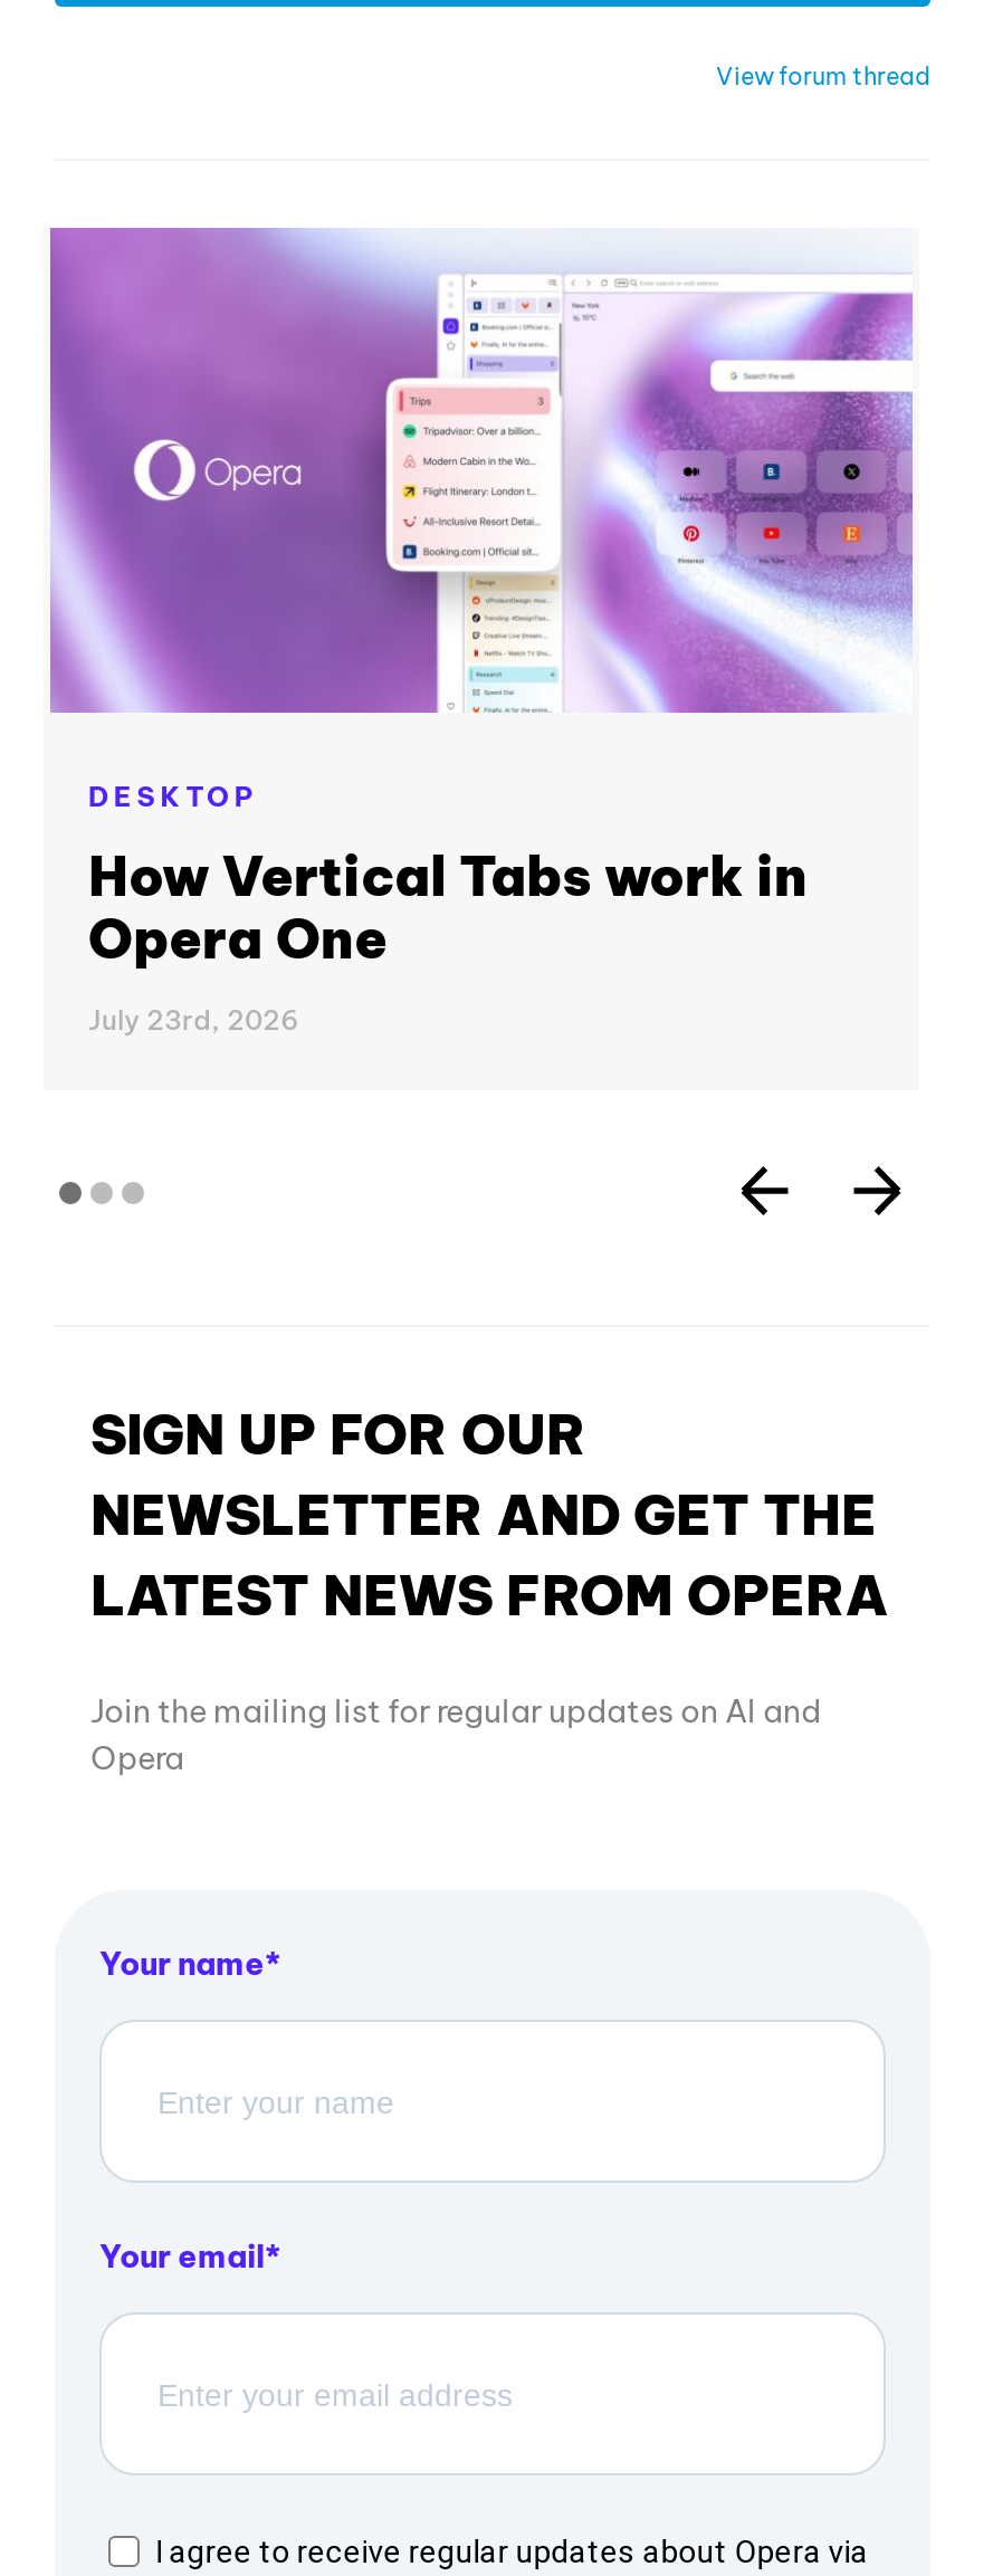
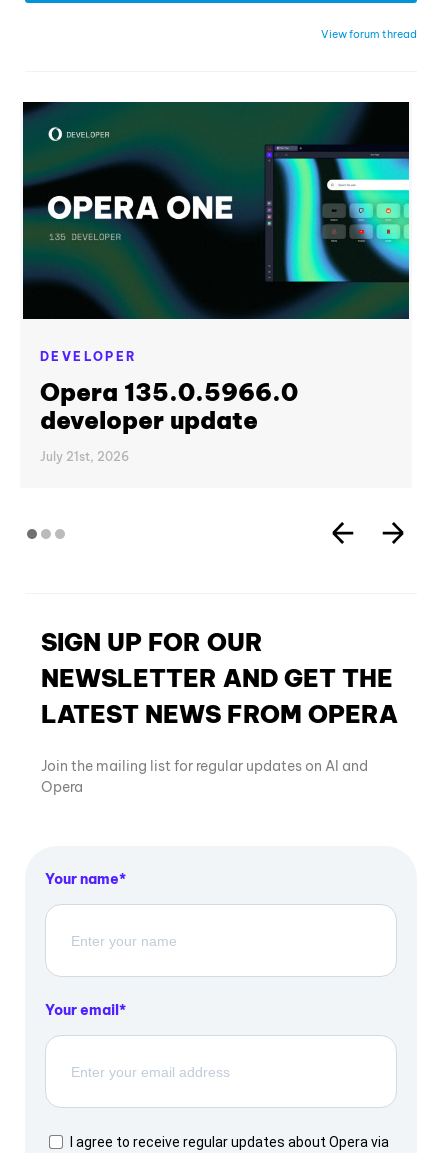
- [image]
- DESKTOP
- How Vertical Tabs work in
- Opera One
+ [image]
+ DEVELOPER
+ Opera 135.0.5966.0
+ developer update

- July 23rd, 2026
+ July 21st, 2026
